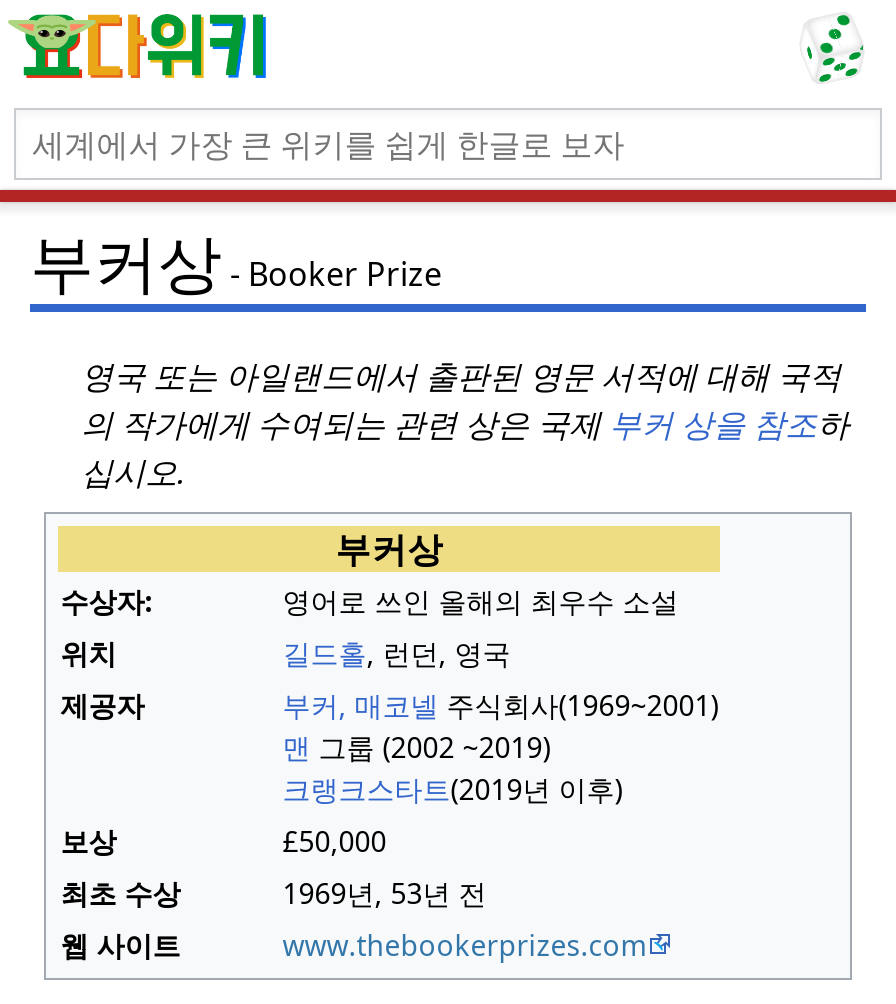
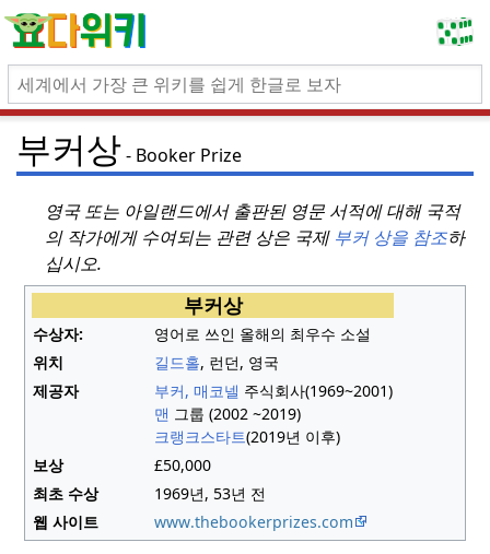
- [image]
+ [image]
